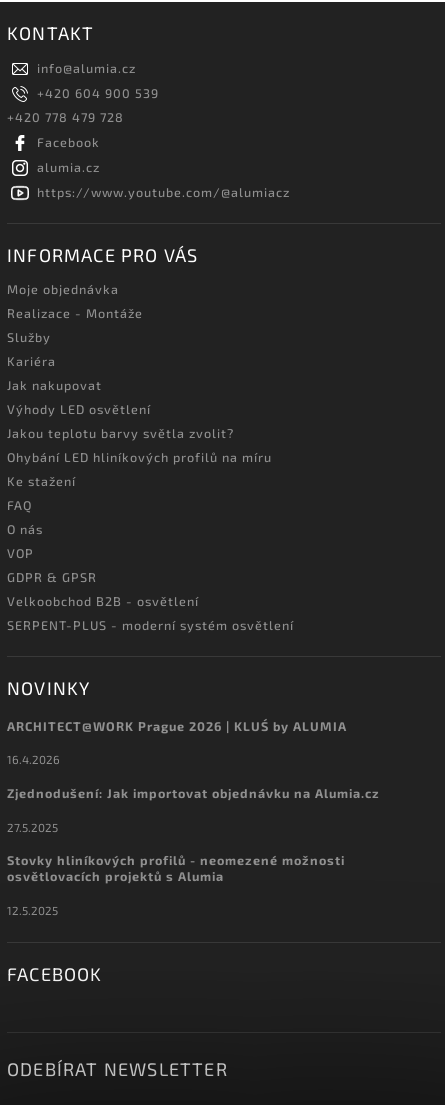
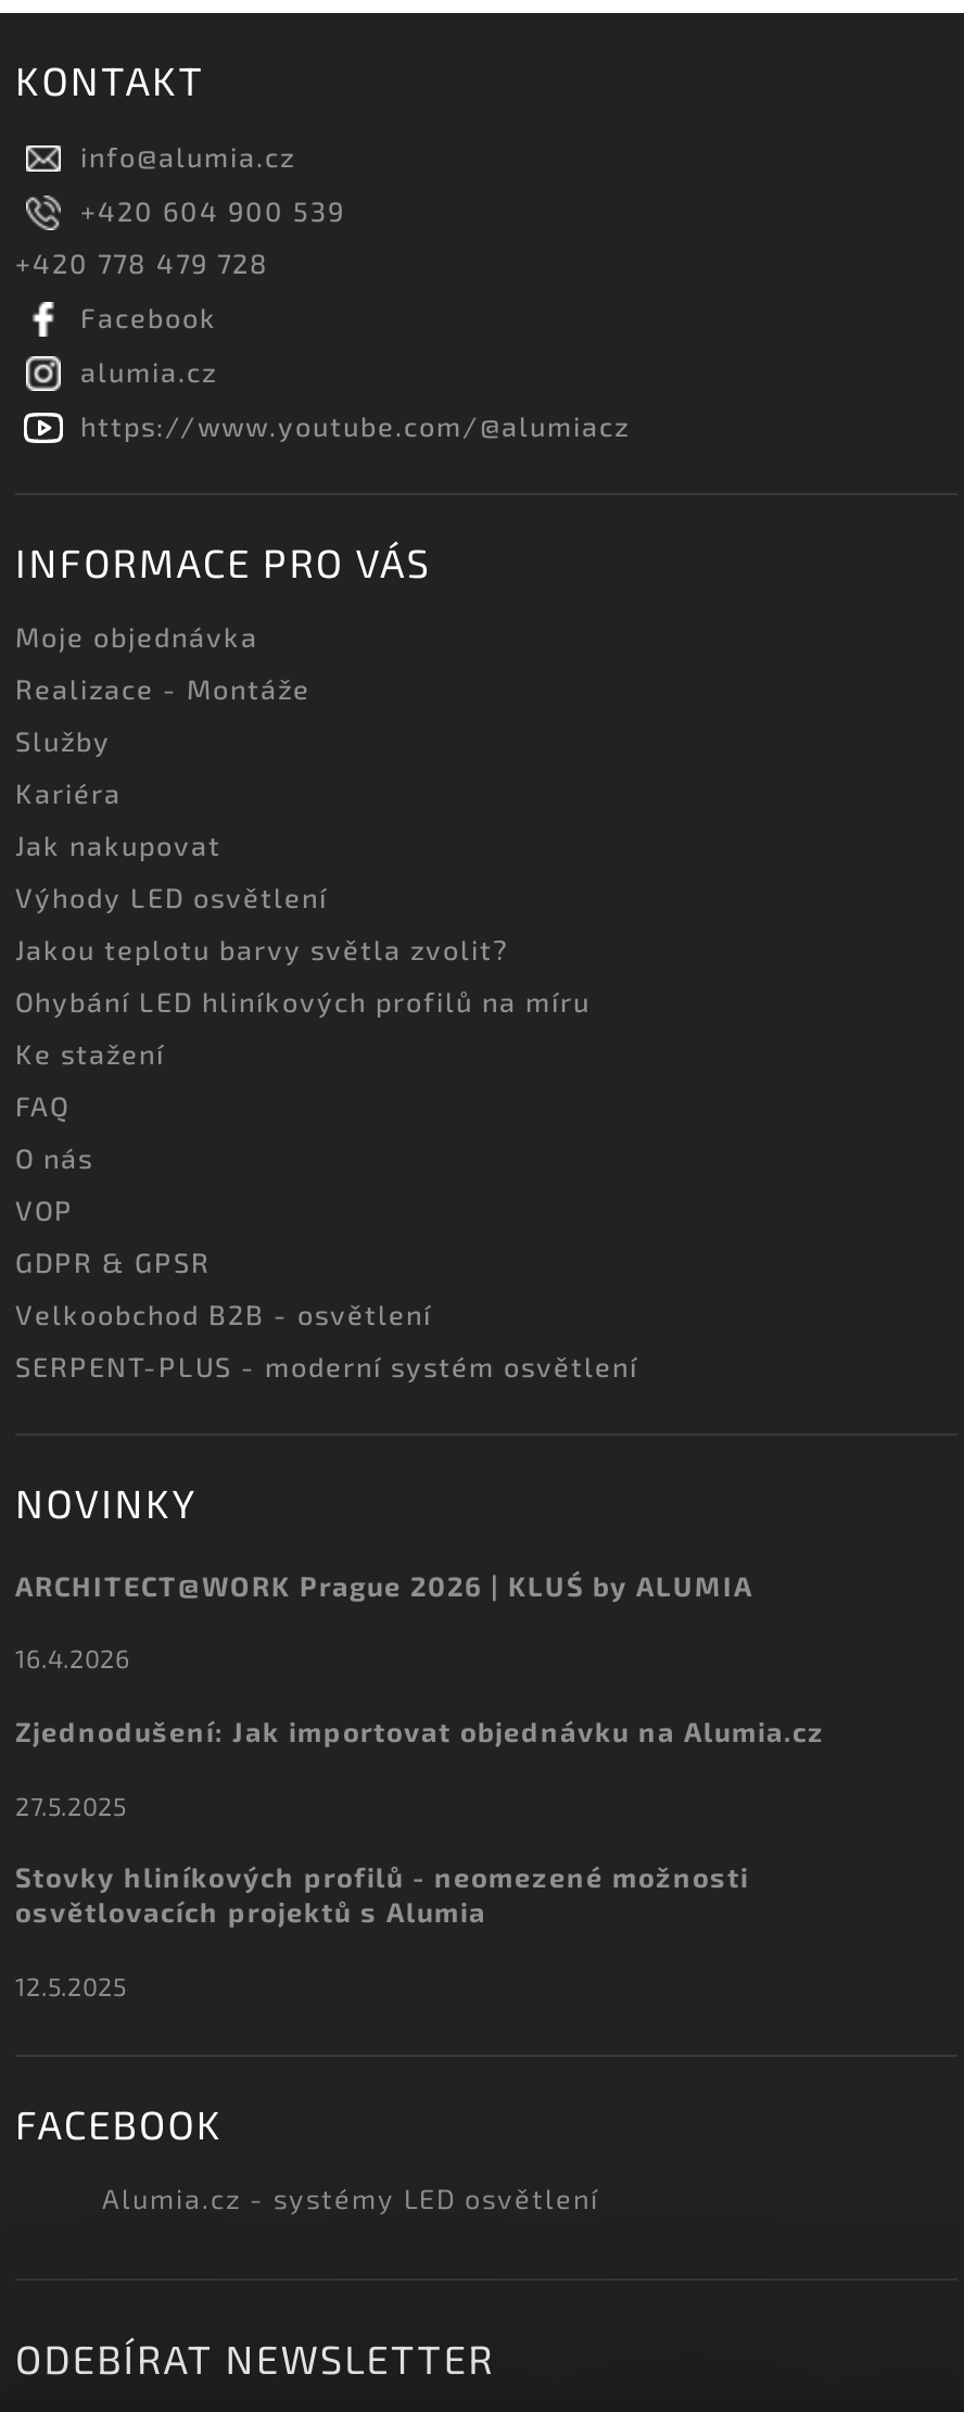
+ Alumia.cz - systémy LED osvětlení
